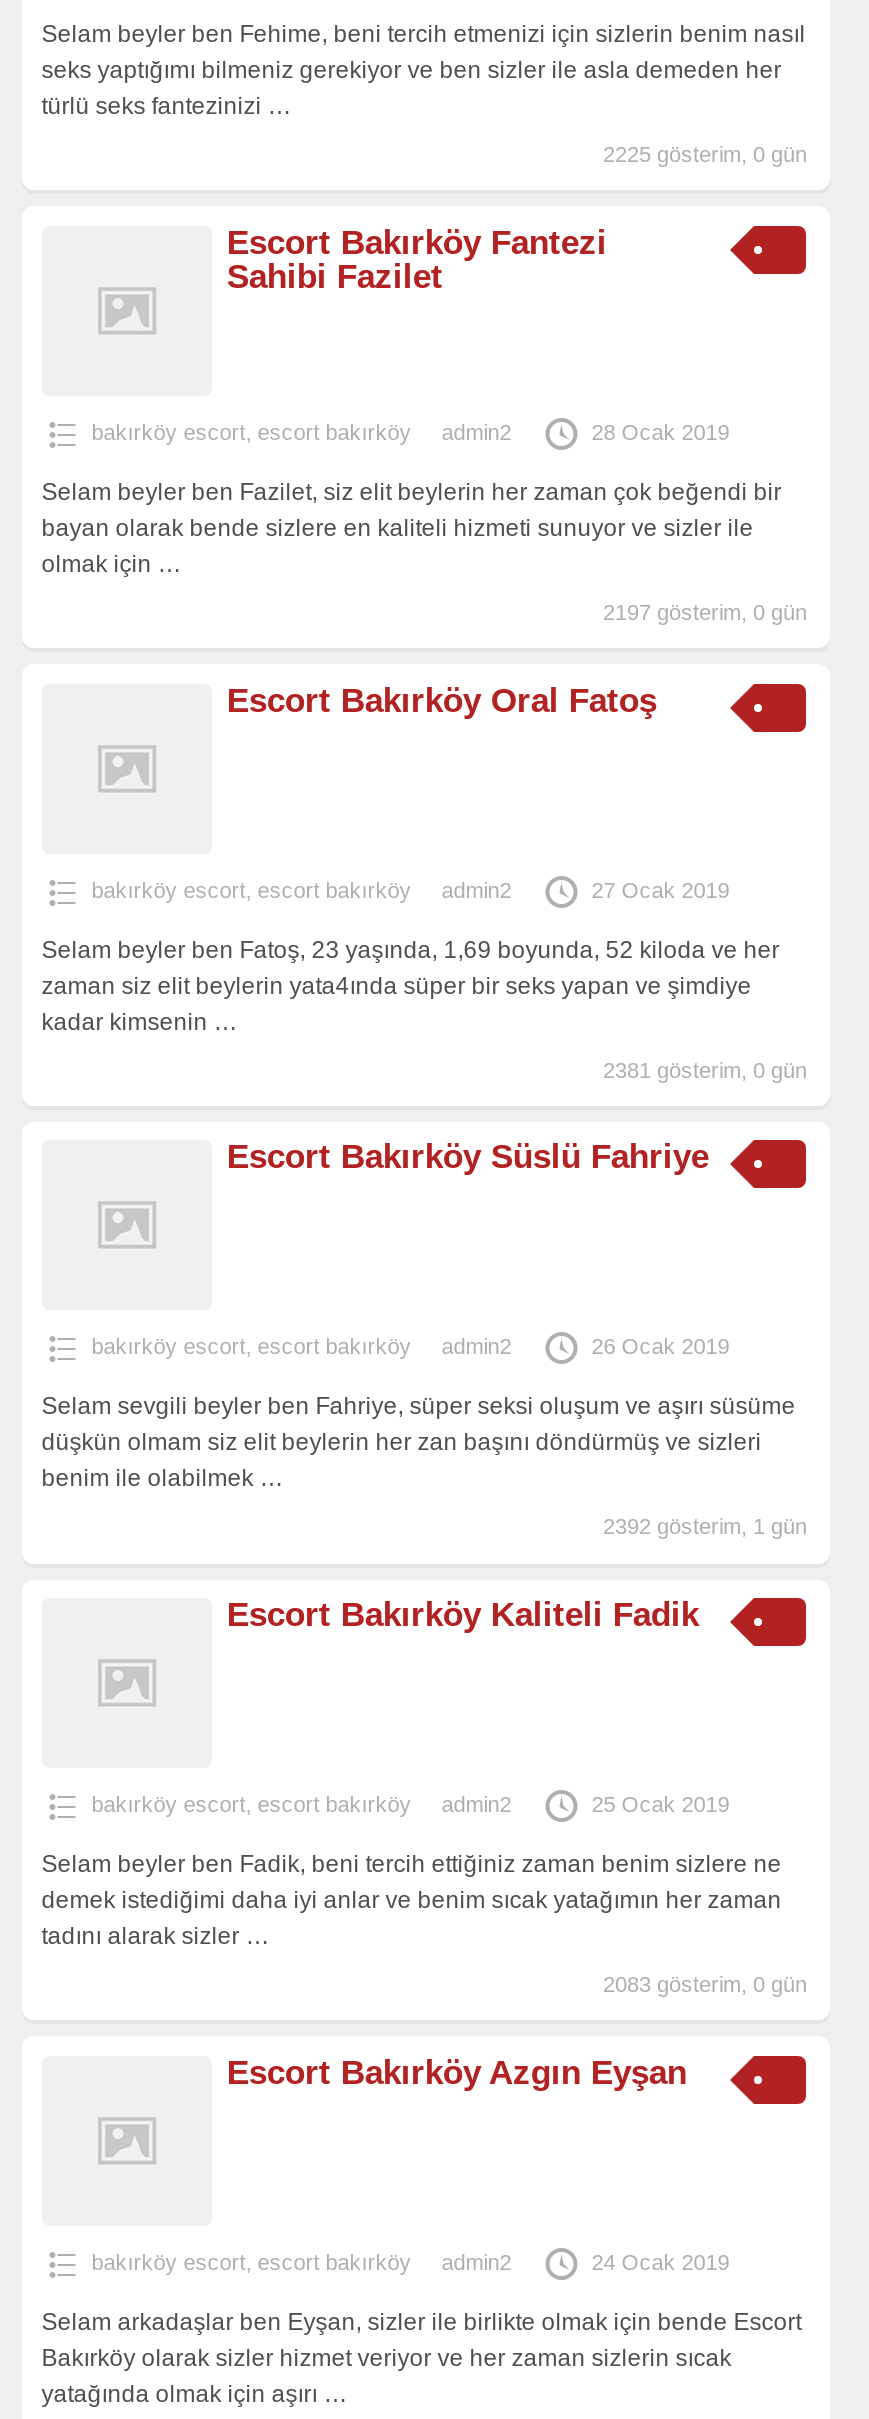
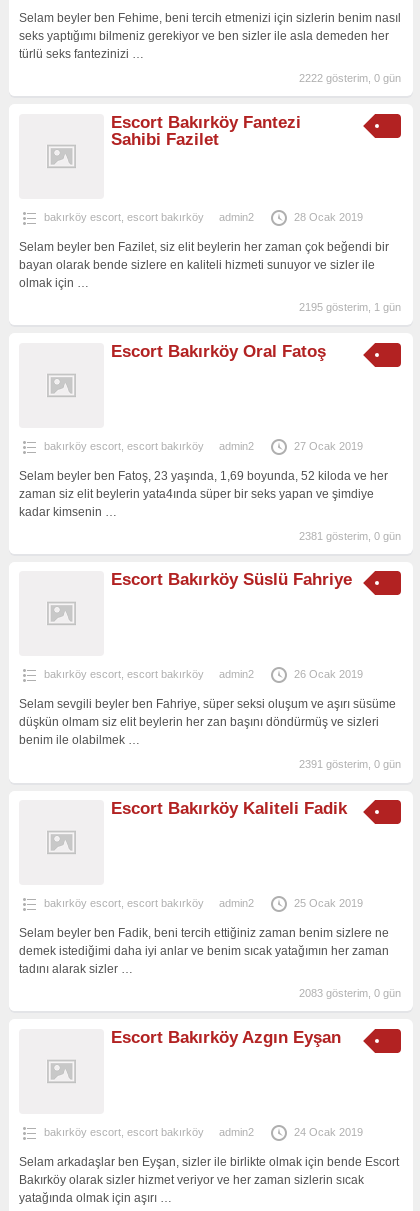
- 2225 gösterim, 0 gün
+ 2222 gösterim, 0 gün

- 2197 gösterim, 0 gün
+ 2195 gösterim, 1 gün

- 2392 gösterim, 1 gün
+ 2391 gösterim, 0 gün
